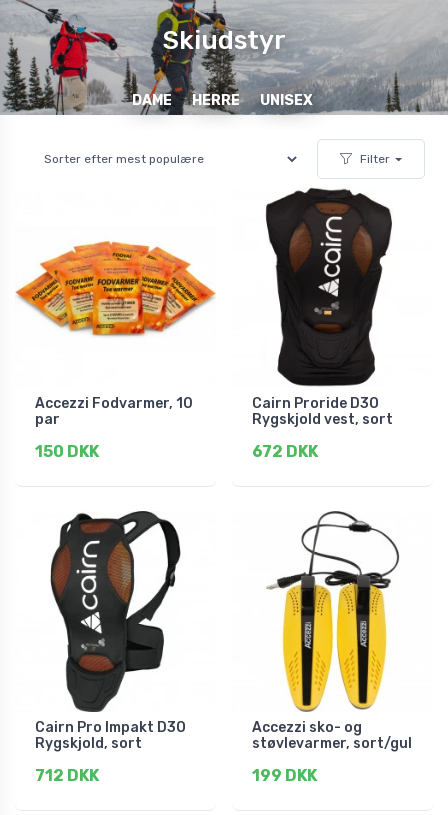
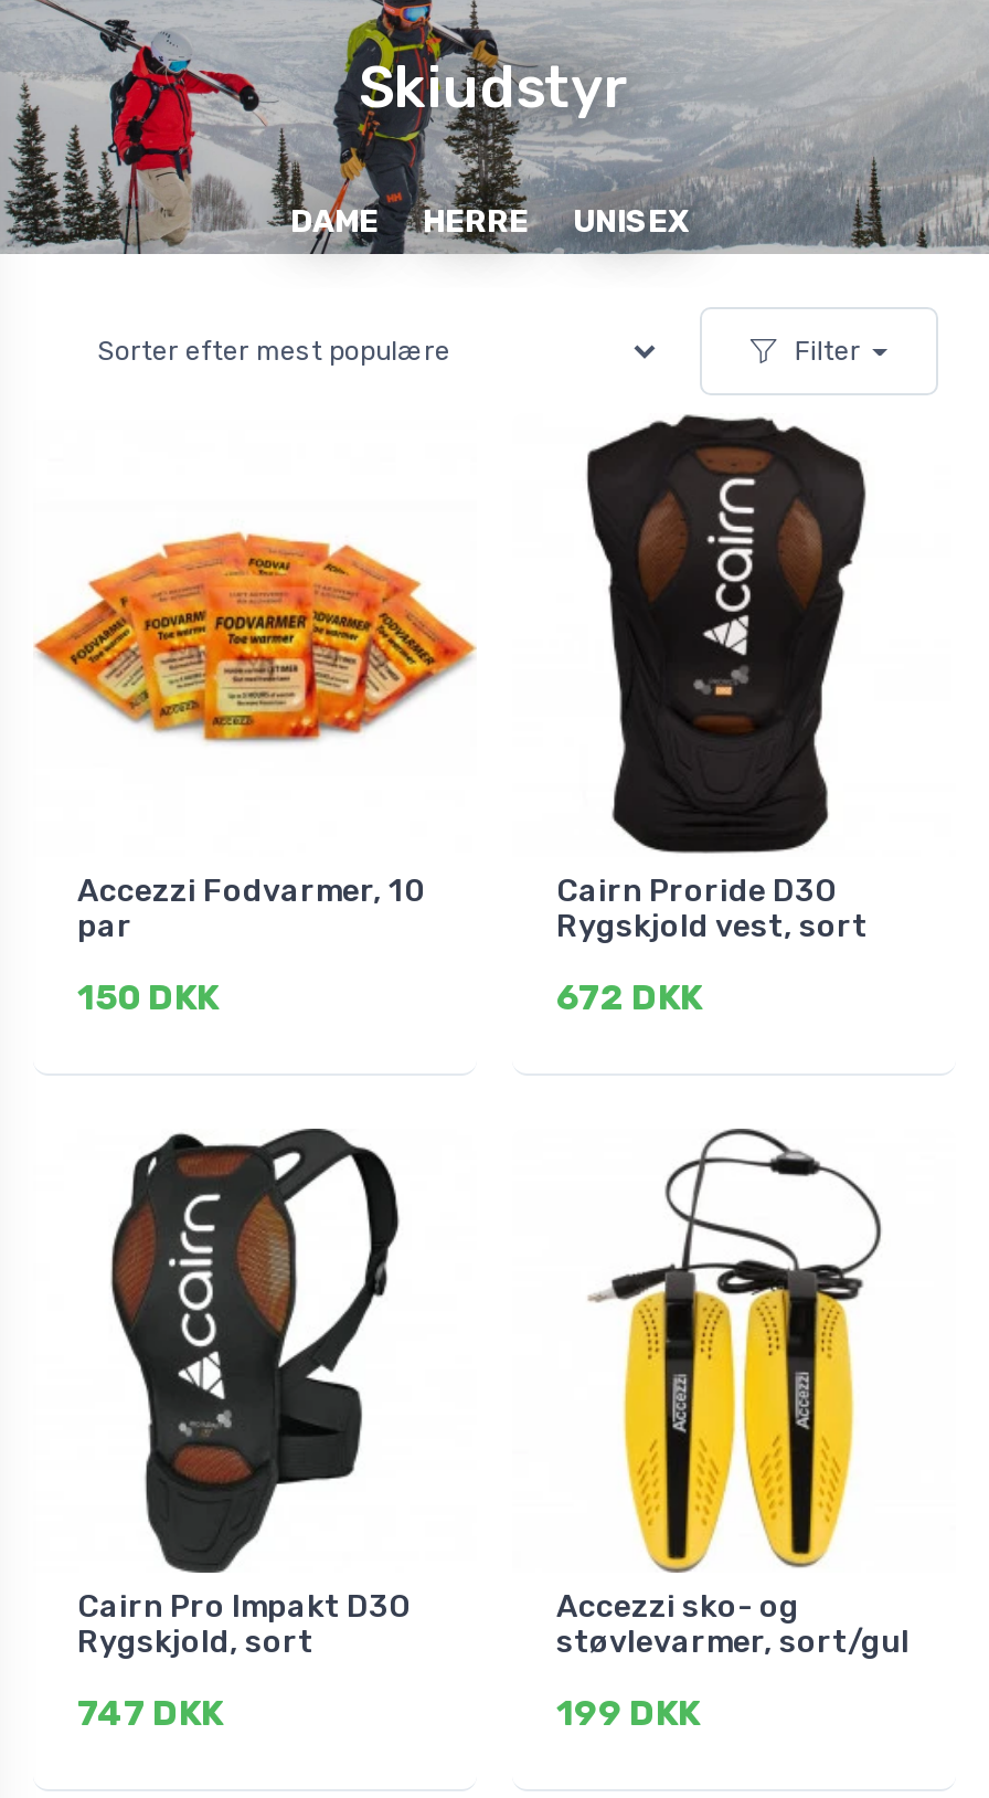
- 712 DKK
+ 747 DKK
